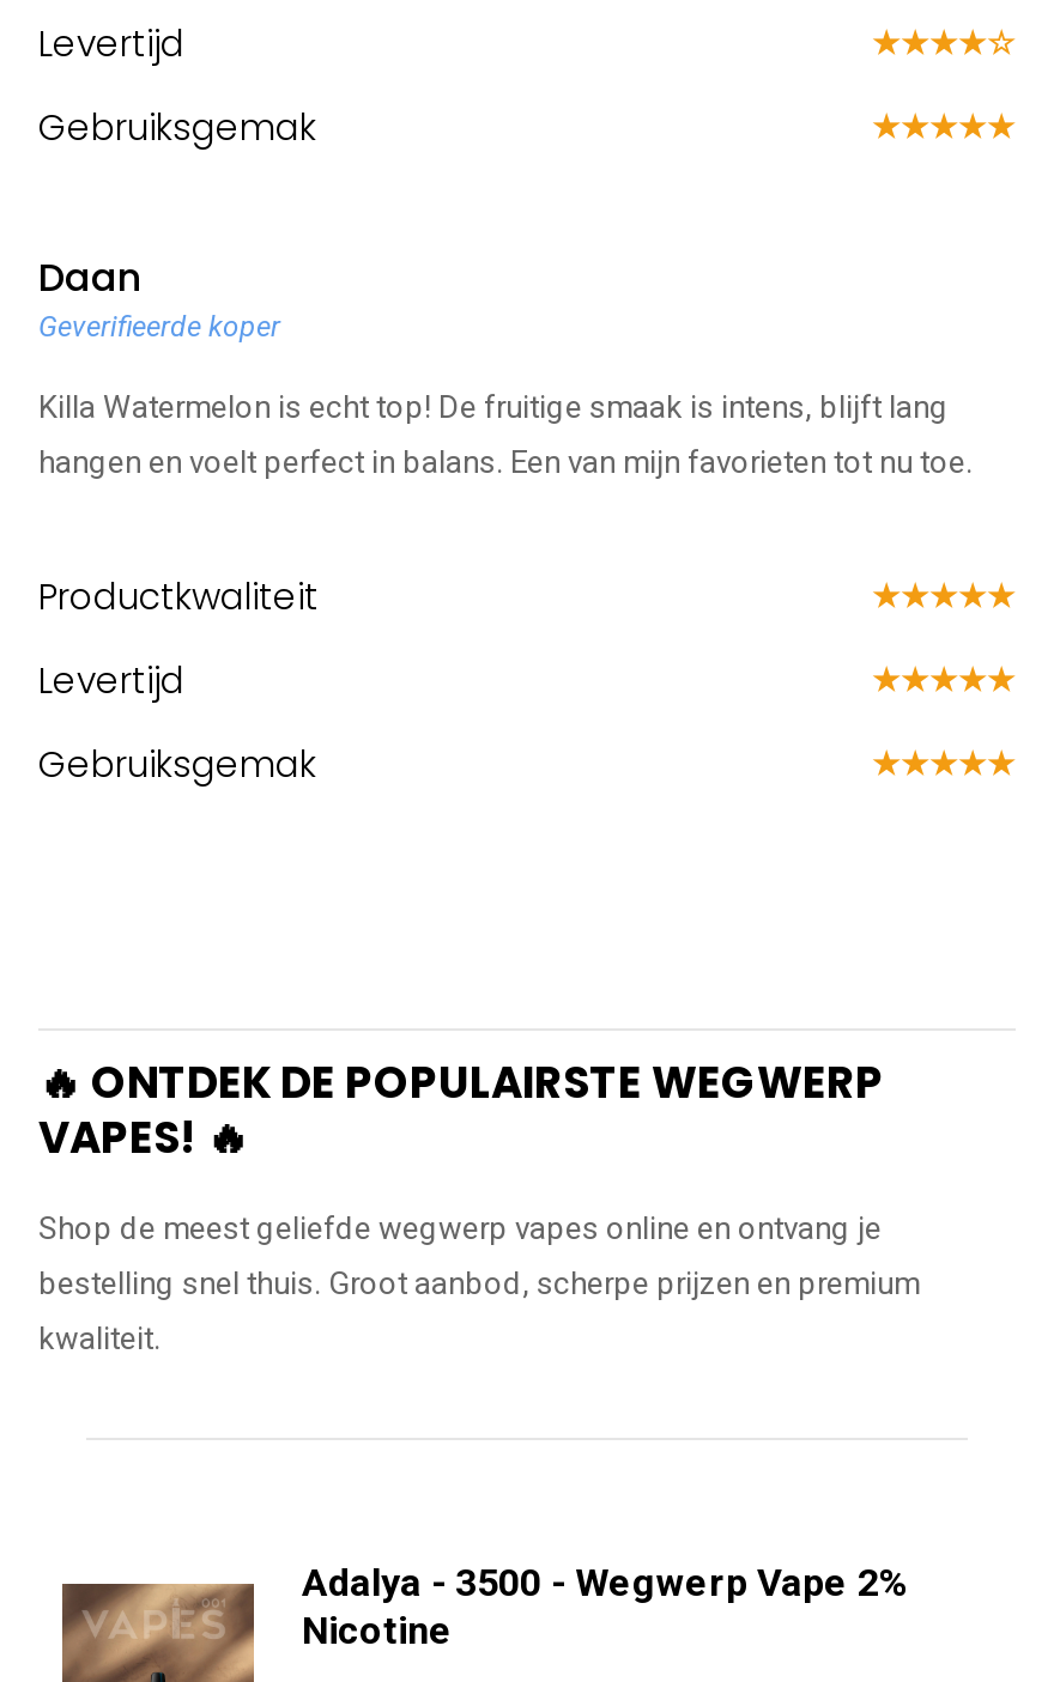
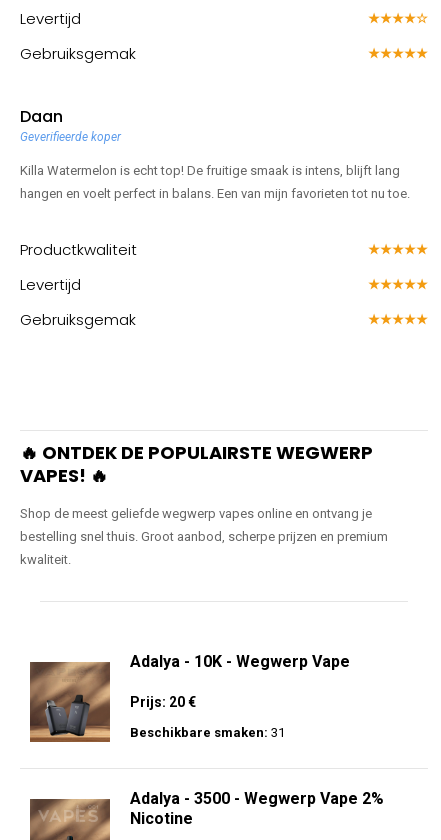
+ [image]
+ Adalya - 10K - Wegwerp Vape
+ Prijs: 20 €
+ Beschikbare smaken: 31
